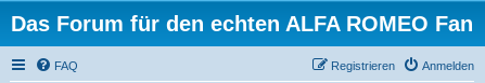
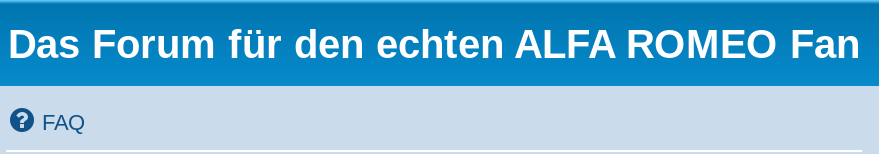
- Anmelden
- Registrieren
